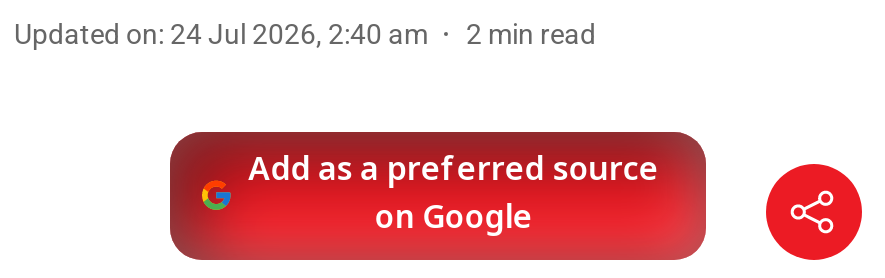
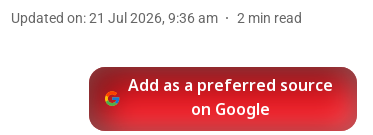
- Updated on: 24 Jul 2026, 2:40 am
+ Updated on: 21 Jul 2026, 9:36 am

- [image]
